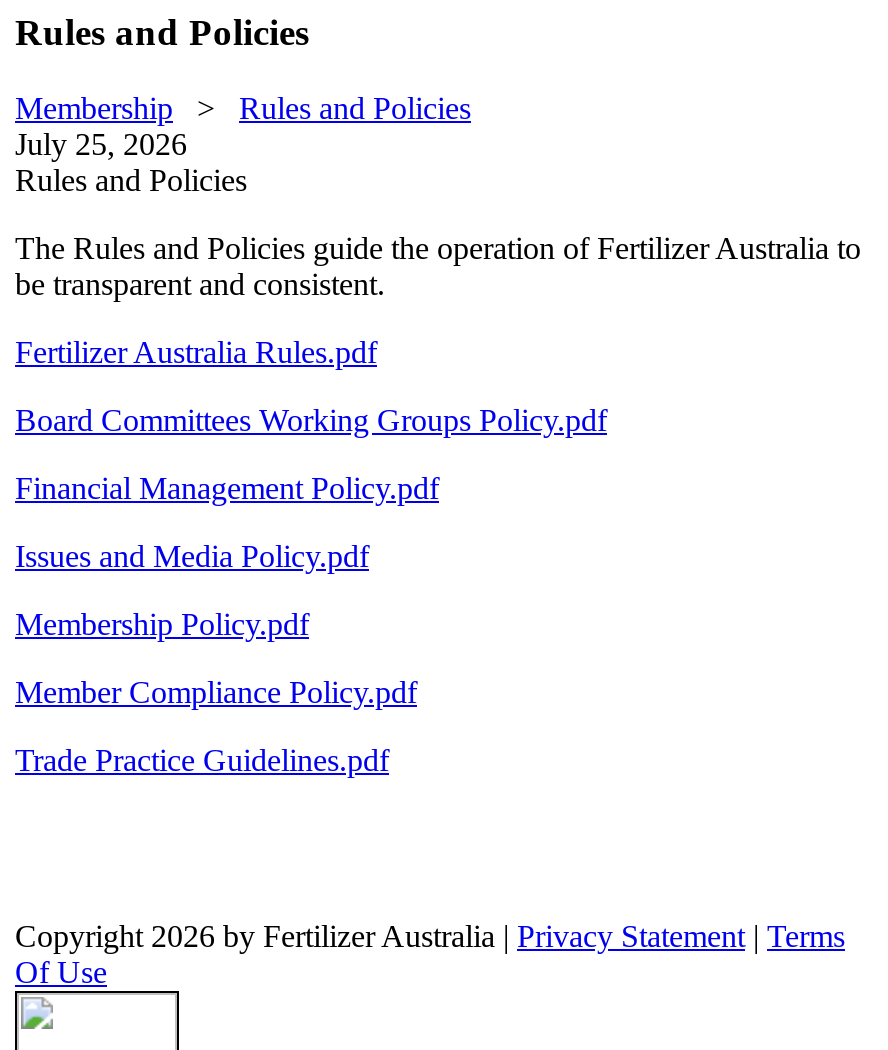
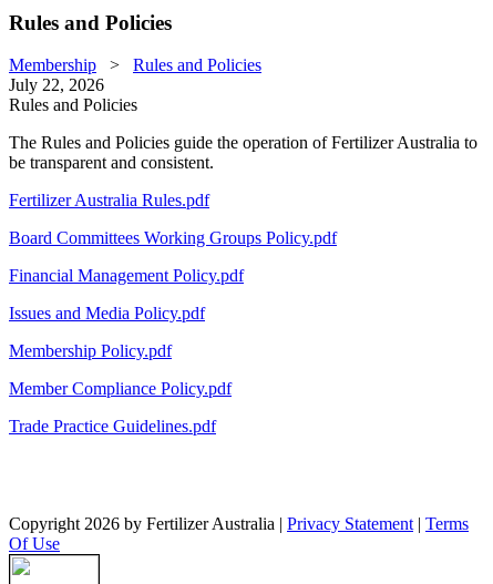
- July 25, 2026
+ July 22, 2026
